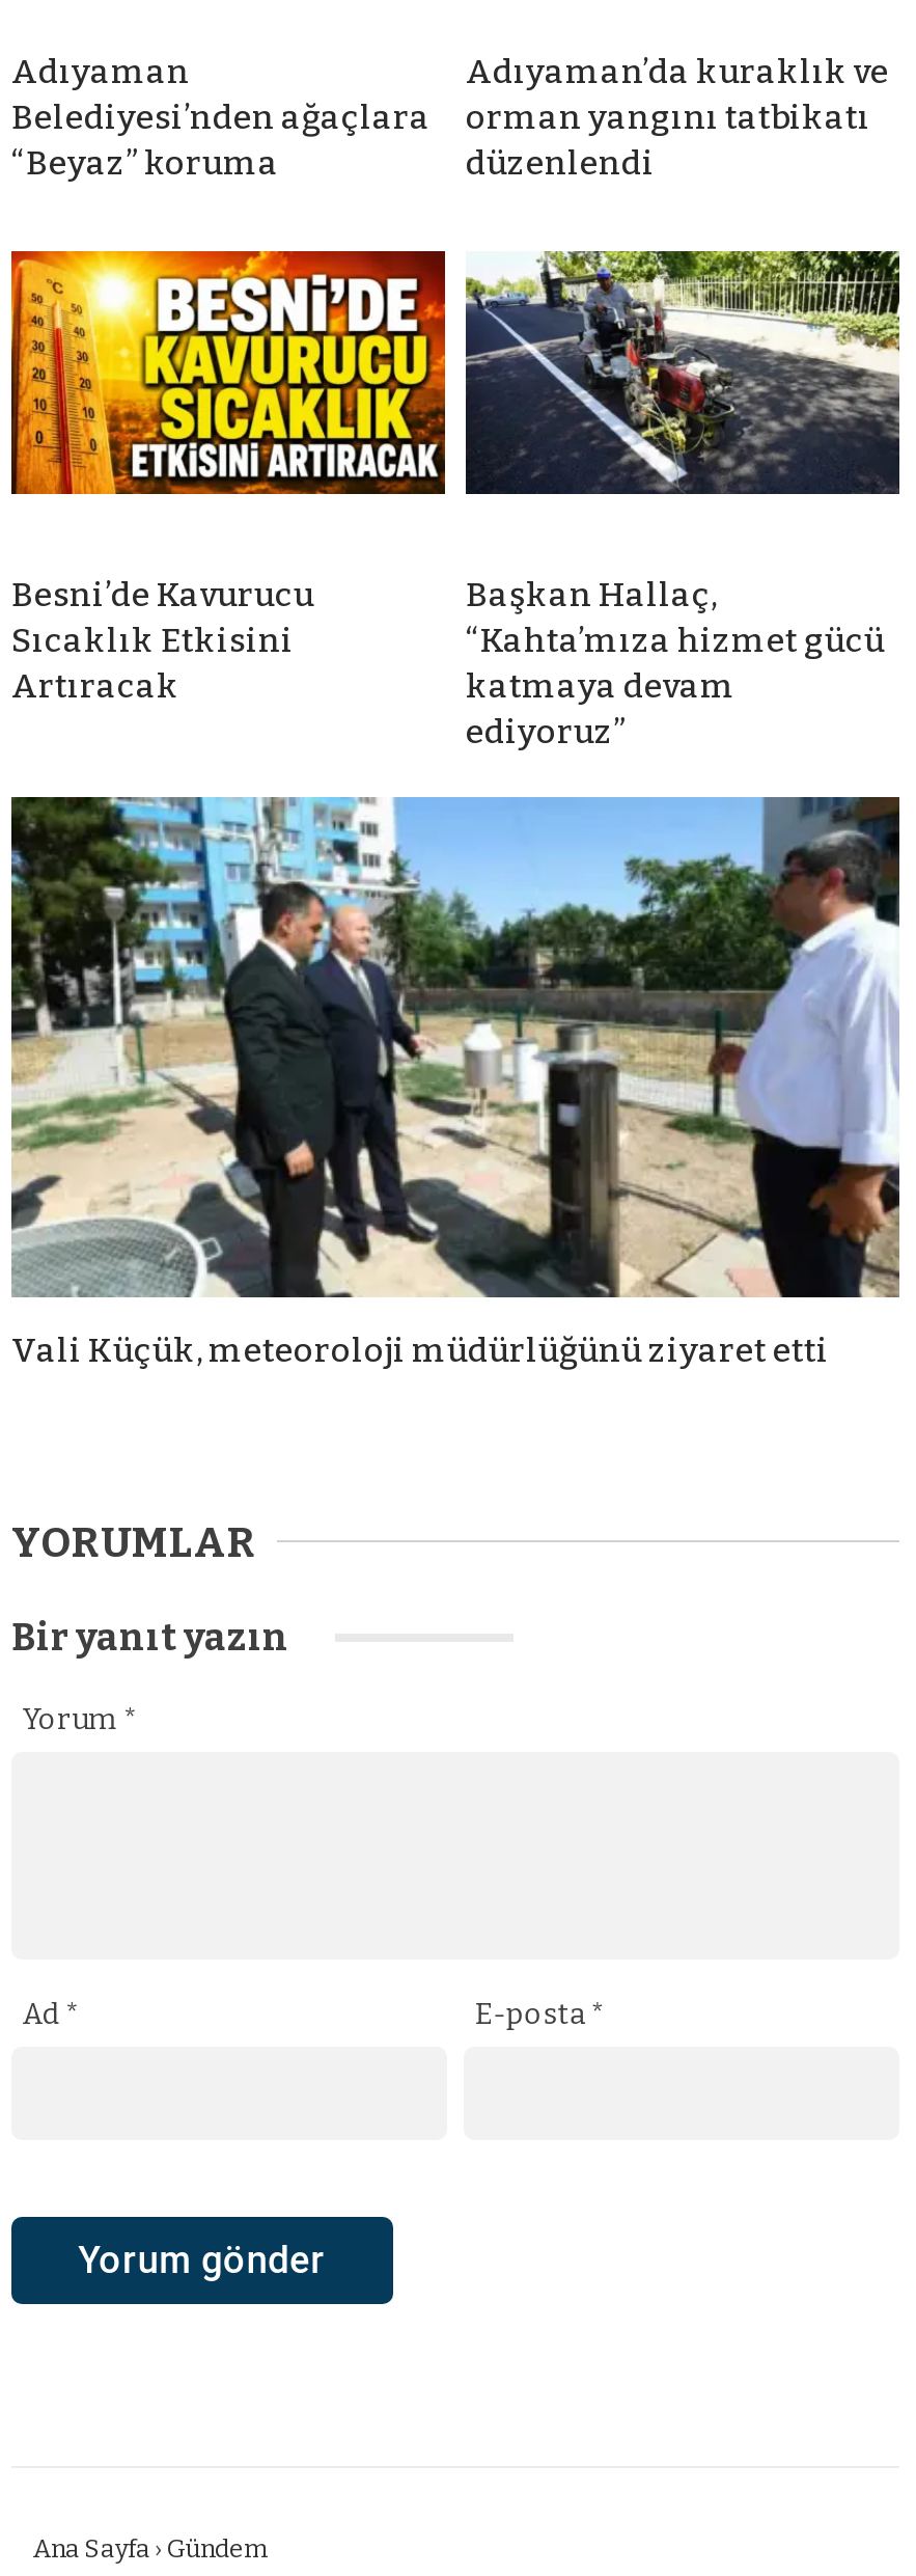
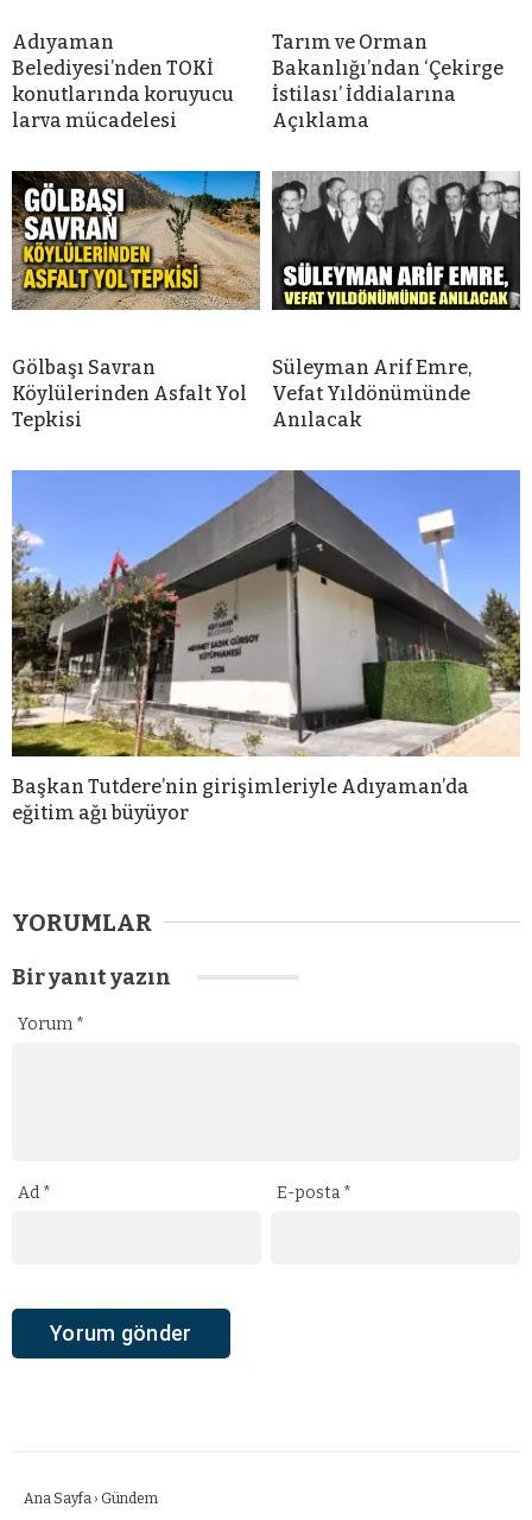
- Adıyaman’da kuraklık ve
- orman yangını tatbikatı
- düzenlendi
+ Tarım ve Orman
+ Bakanlığı’ndan ‘Çekirge
+ İstilası’ İddialarına
+ Açıklama

- Belediyesi’nden ağaçlara
- “Beyaz” koruma
+ Belediyesi’nden TOKİ
+ konutlarında koruyucu
+ larva mücadelesi

- [image]
- Besni’de Kavurucu
- Sıcaklık Etkisini
- Artıracak
+ [image]
+ Gölbaşı Savran
+ Köylülerinden Asfalt Yol
+ Tepkisi

- [image]
- Başkan Hallaç,
- “Kahta’mıza hizmet gücü
- katmaya devam
- ediyoruz”
+ [image]
+ Süleyman Arif Emre,
+ Vefat Yıldönümünde
+ Anılacak

- [image]
- Vali Küçük, meteoroloji müdürlüğünü ziyaret etti
+ [image]
+ Başkan Tutdere’nin girişimleriyle Adıyaman’da
+ eğitim ağı büyüyor
